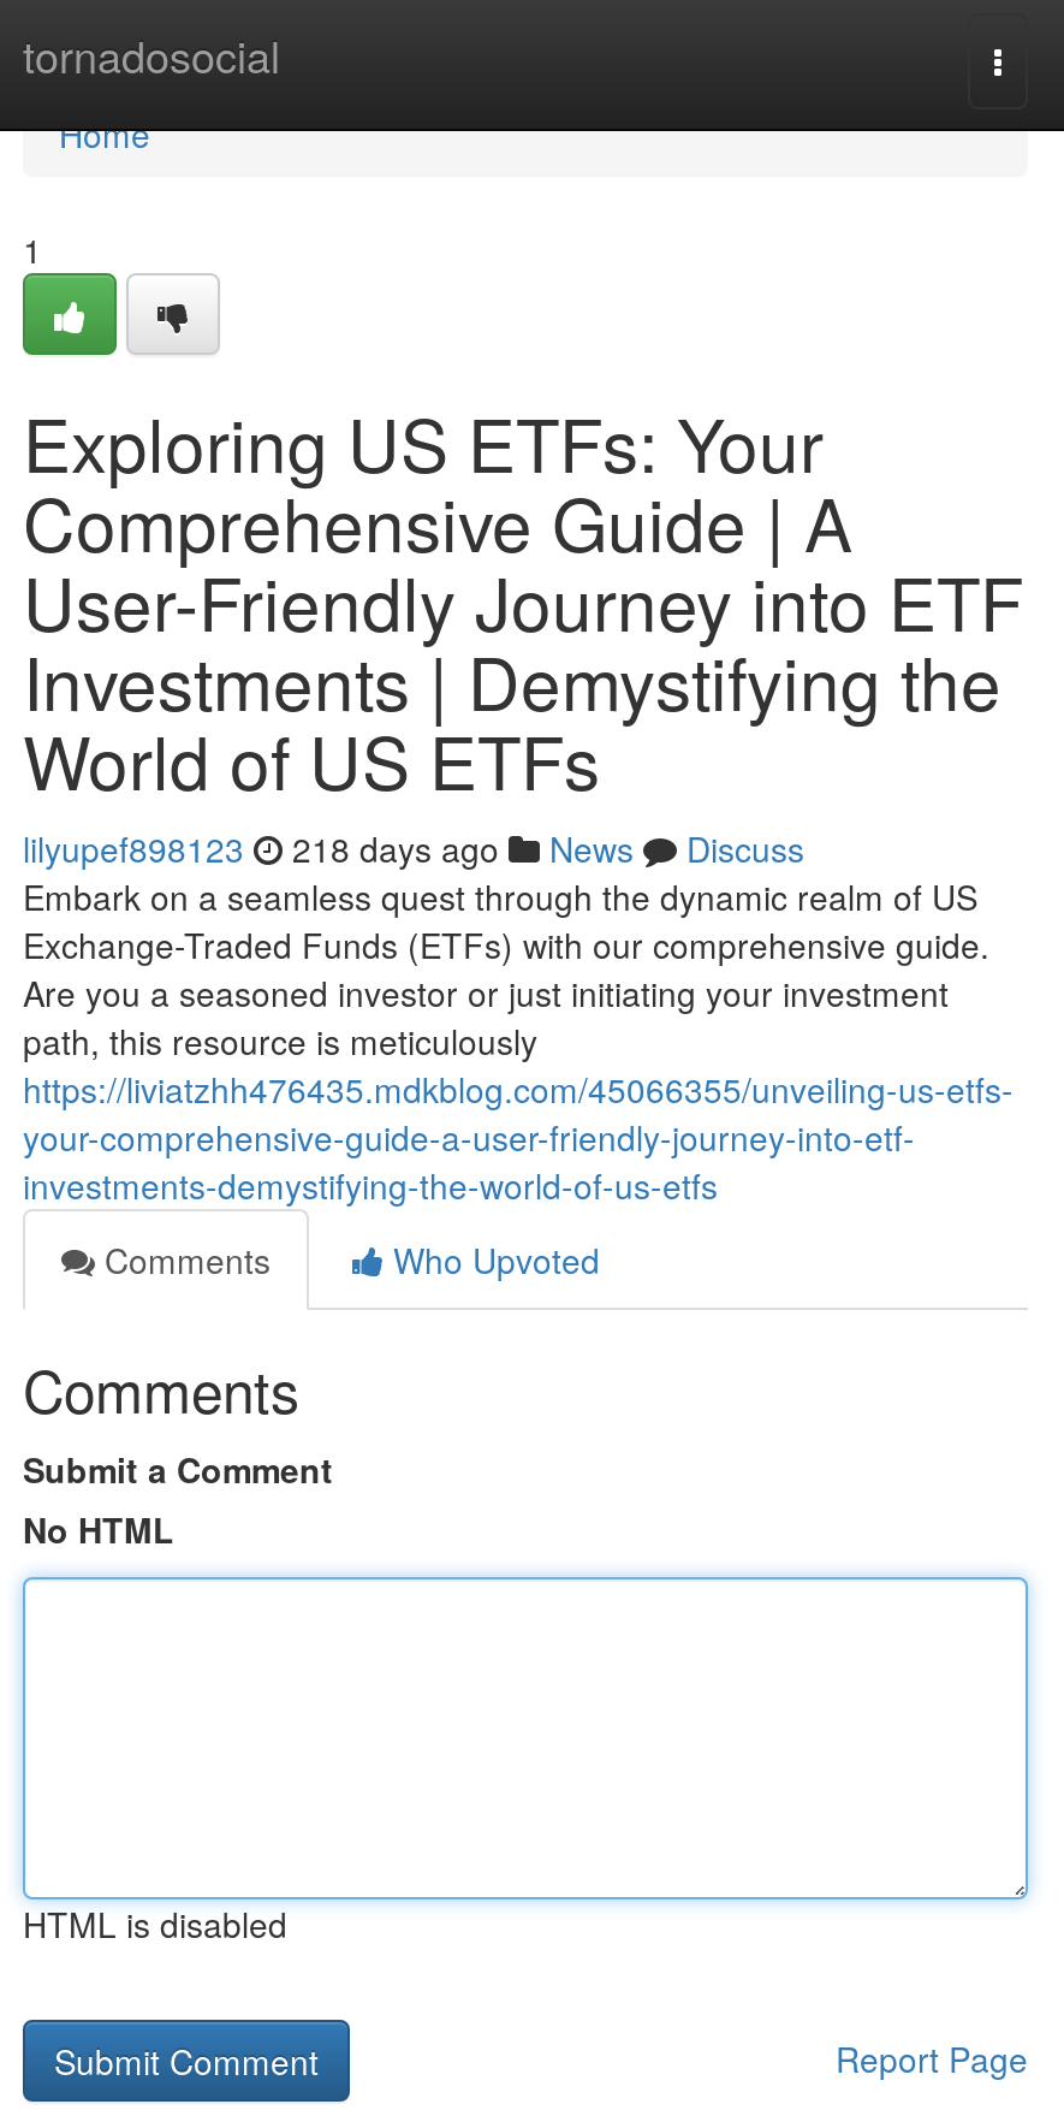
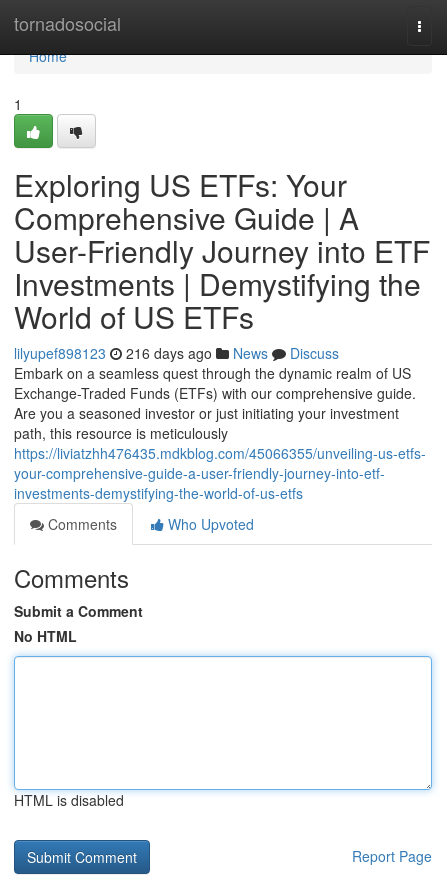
- lilyupef898123 218 days ago News Discuss
+ lilyupef898123 216 days ago News Discuss
